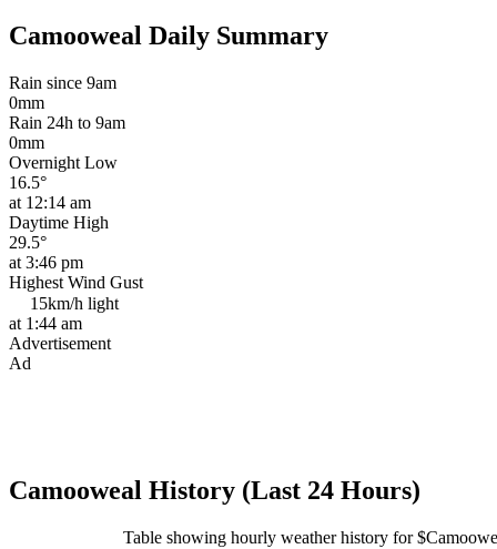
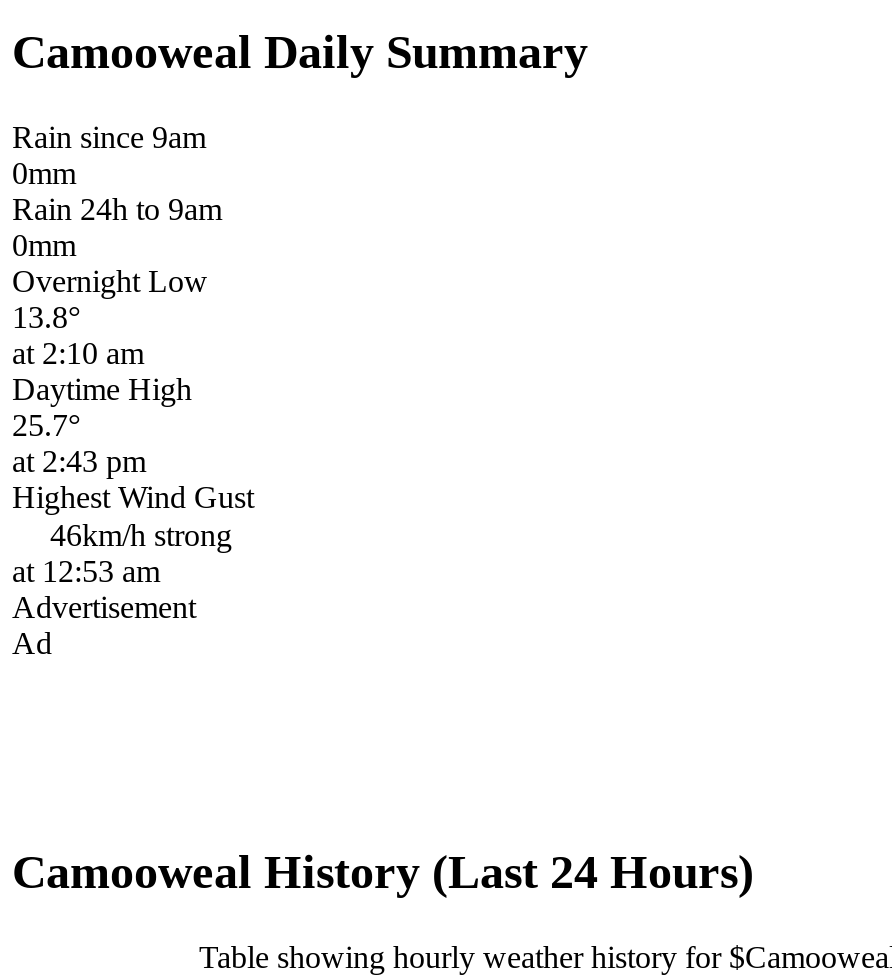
- 16.5°
+ 13.8°

- at 12:14 am
+ at 2:10 am

- 29.5°
+ 25.7°

- at 3:46 pm
+ at 2:43 pm

- 15km/h light
- at 1:44 am
+ 46km/h strong
+ at 12:53 am
